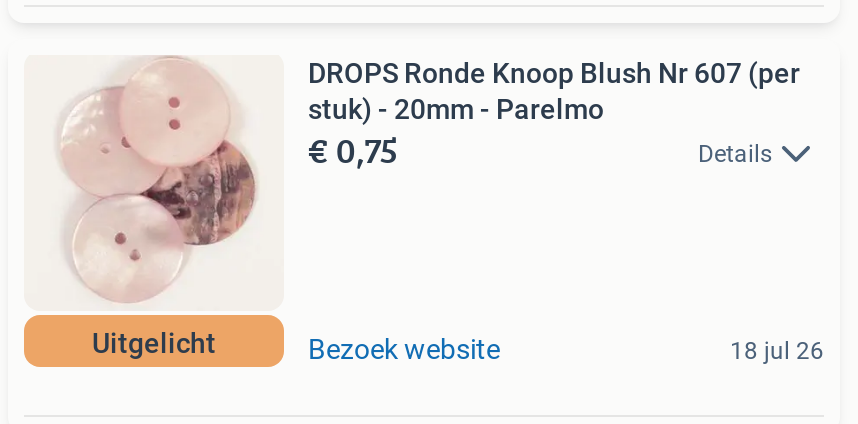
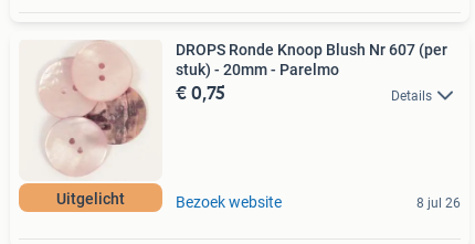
- 18 jul 26
+ 8 jul 26
